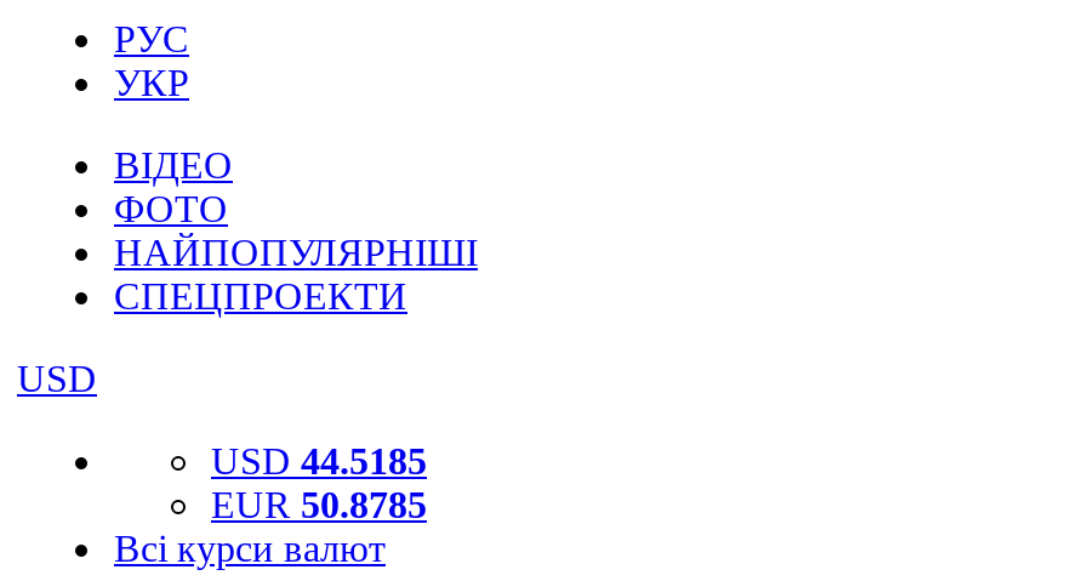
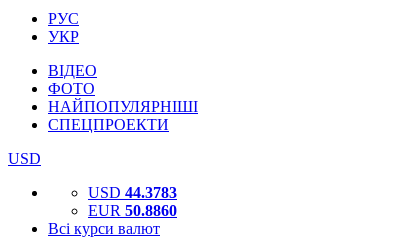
- USD 44.5185
+ USD 44.3783

- EUR 50.8785
+ EUR 50.8860
